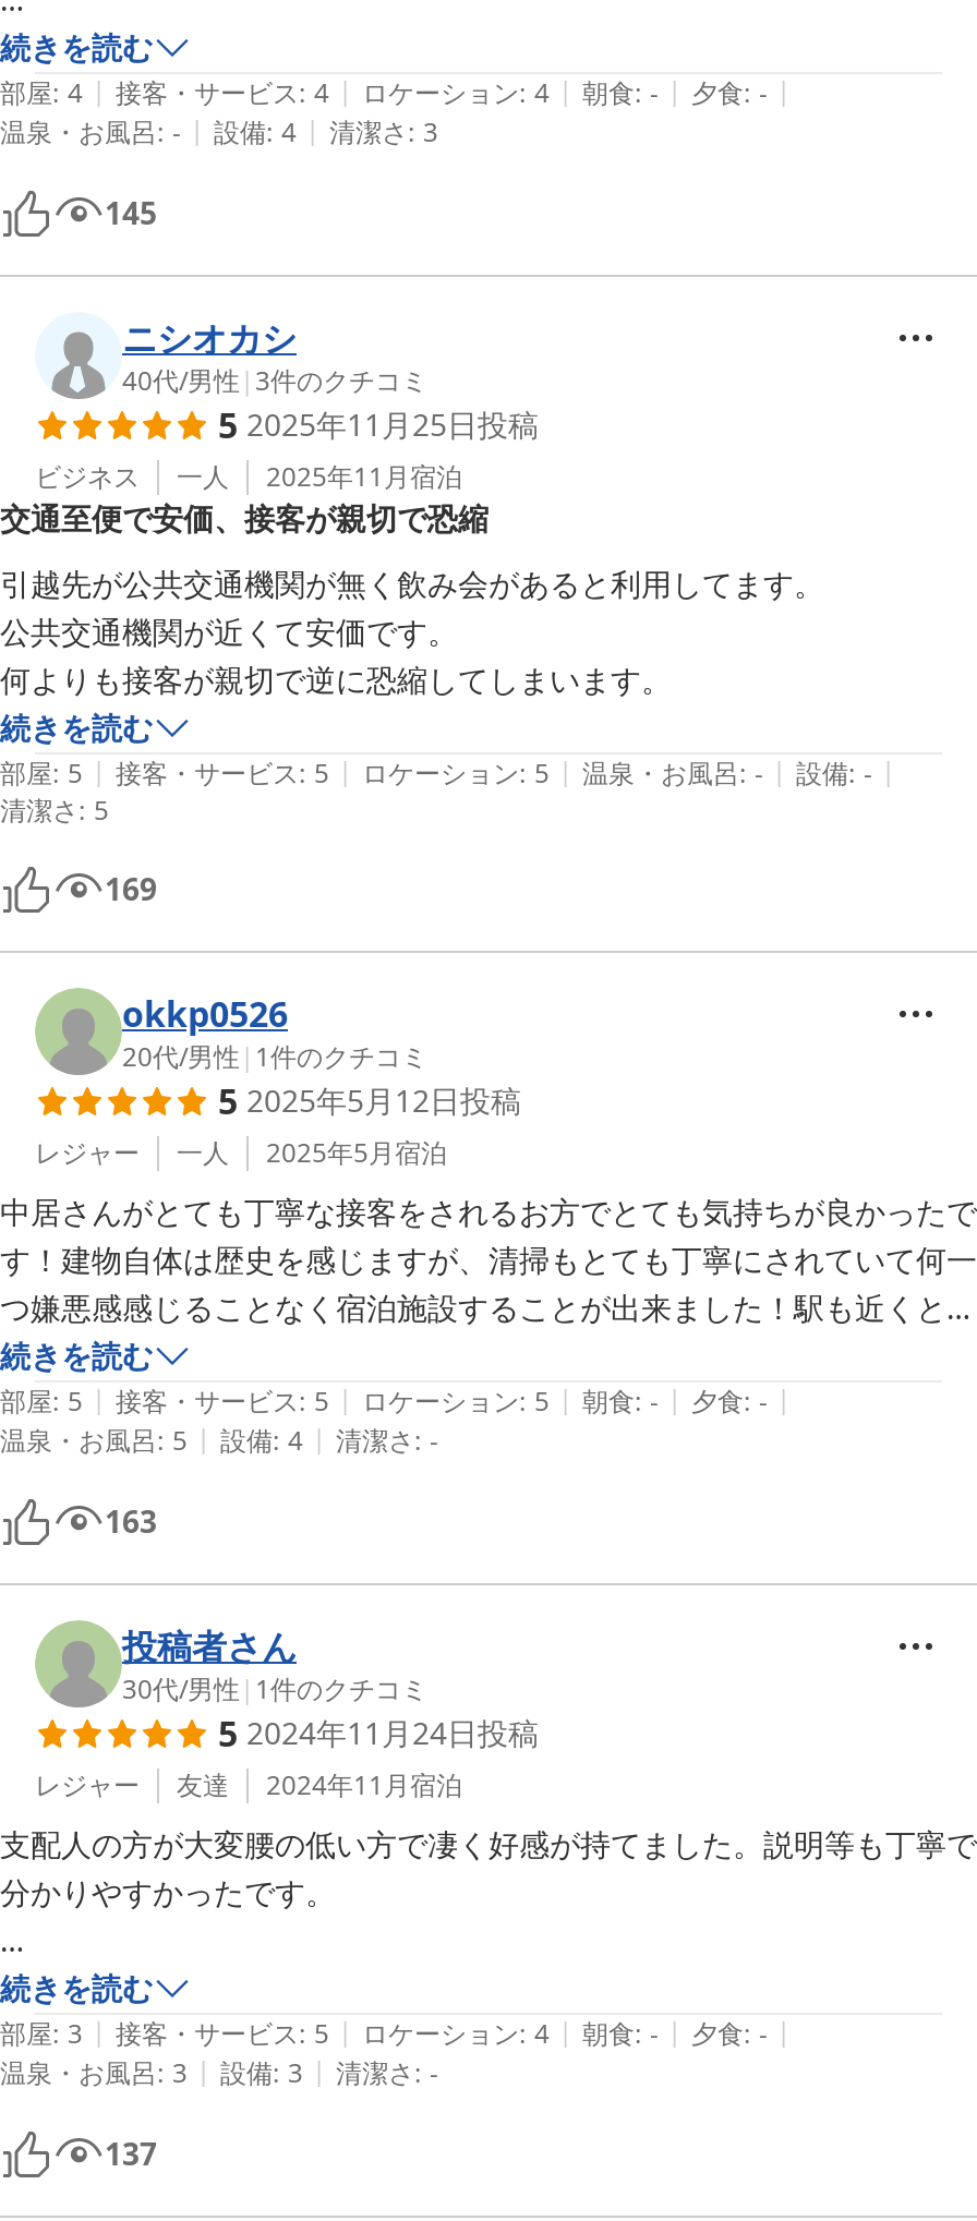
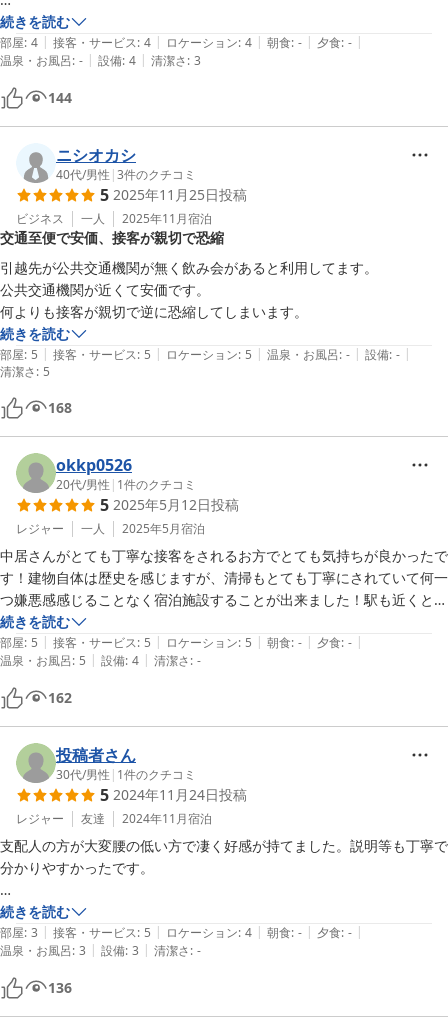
- 145
+ 144

- 169
+ 168

- 163
+ 162

- 137
+ 136
